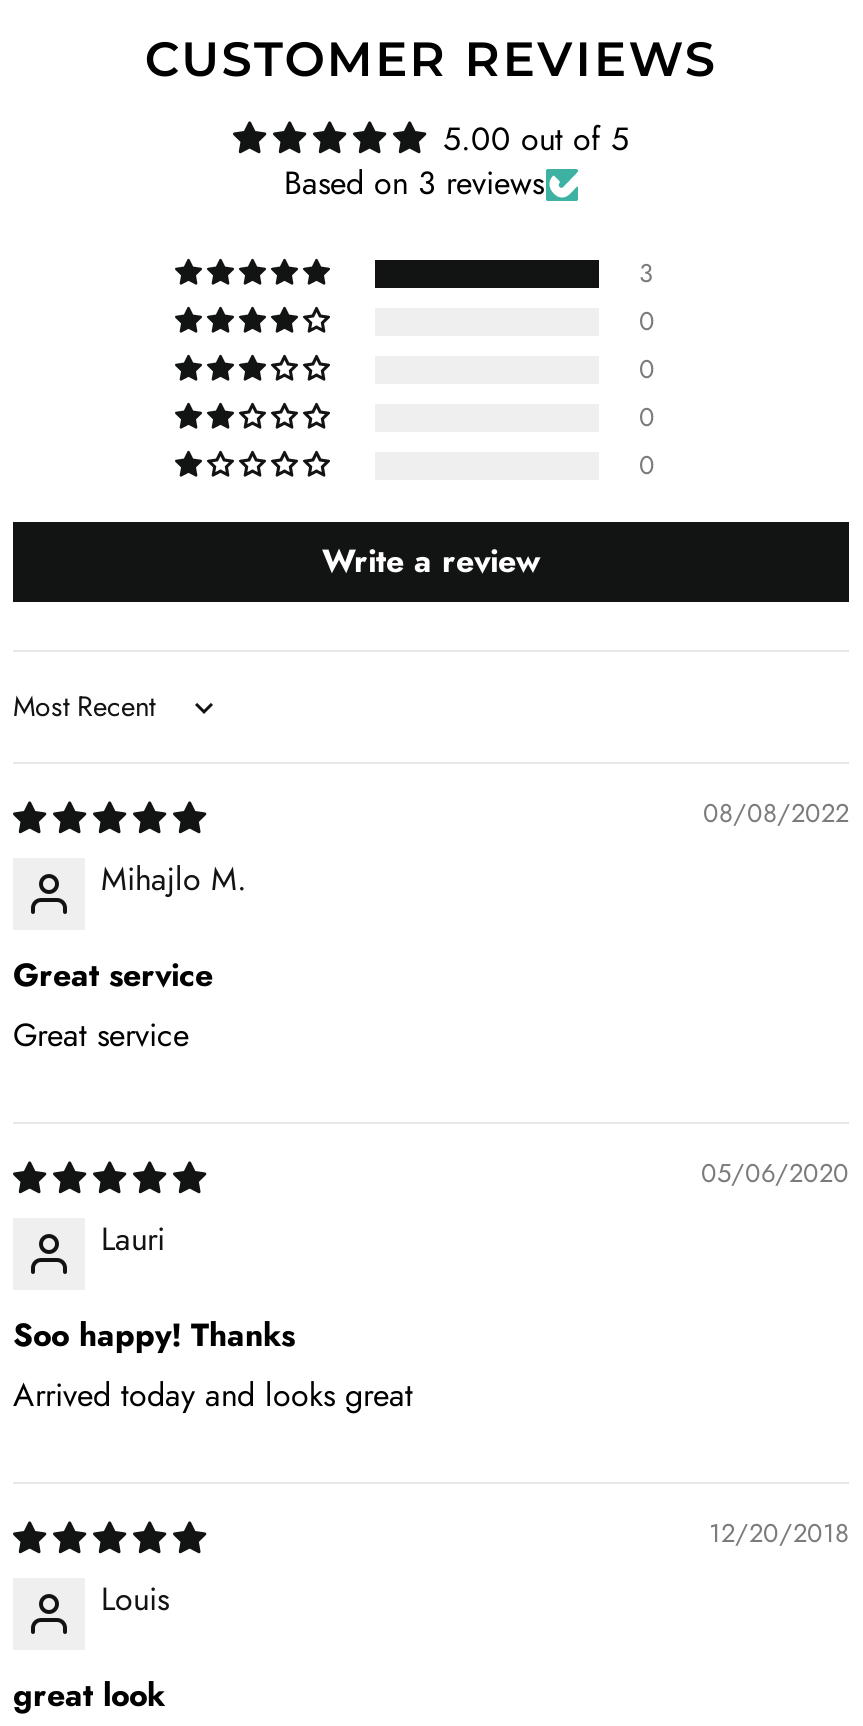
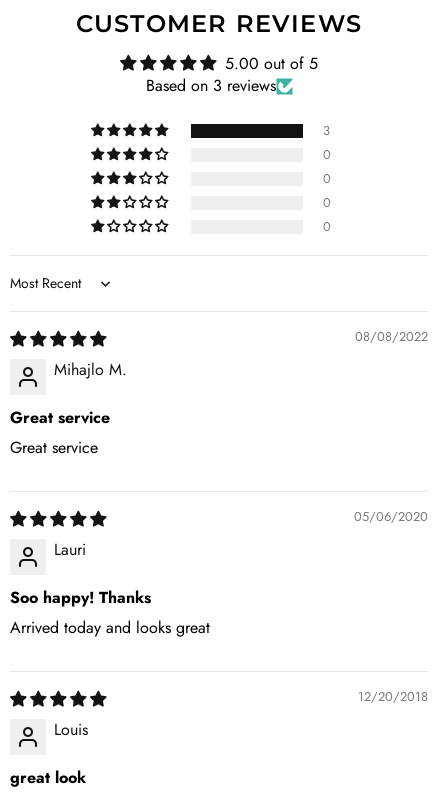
- Write a review
